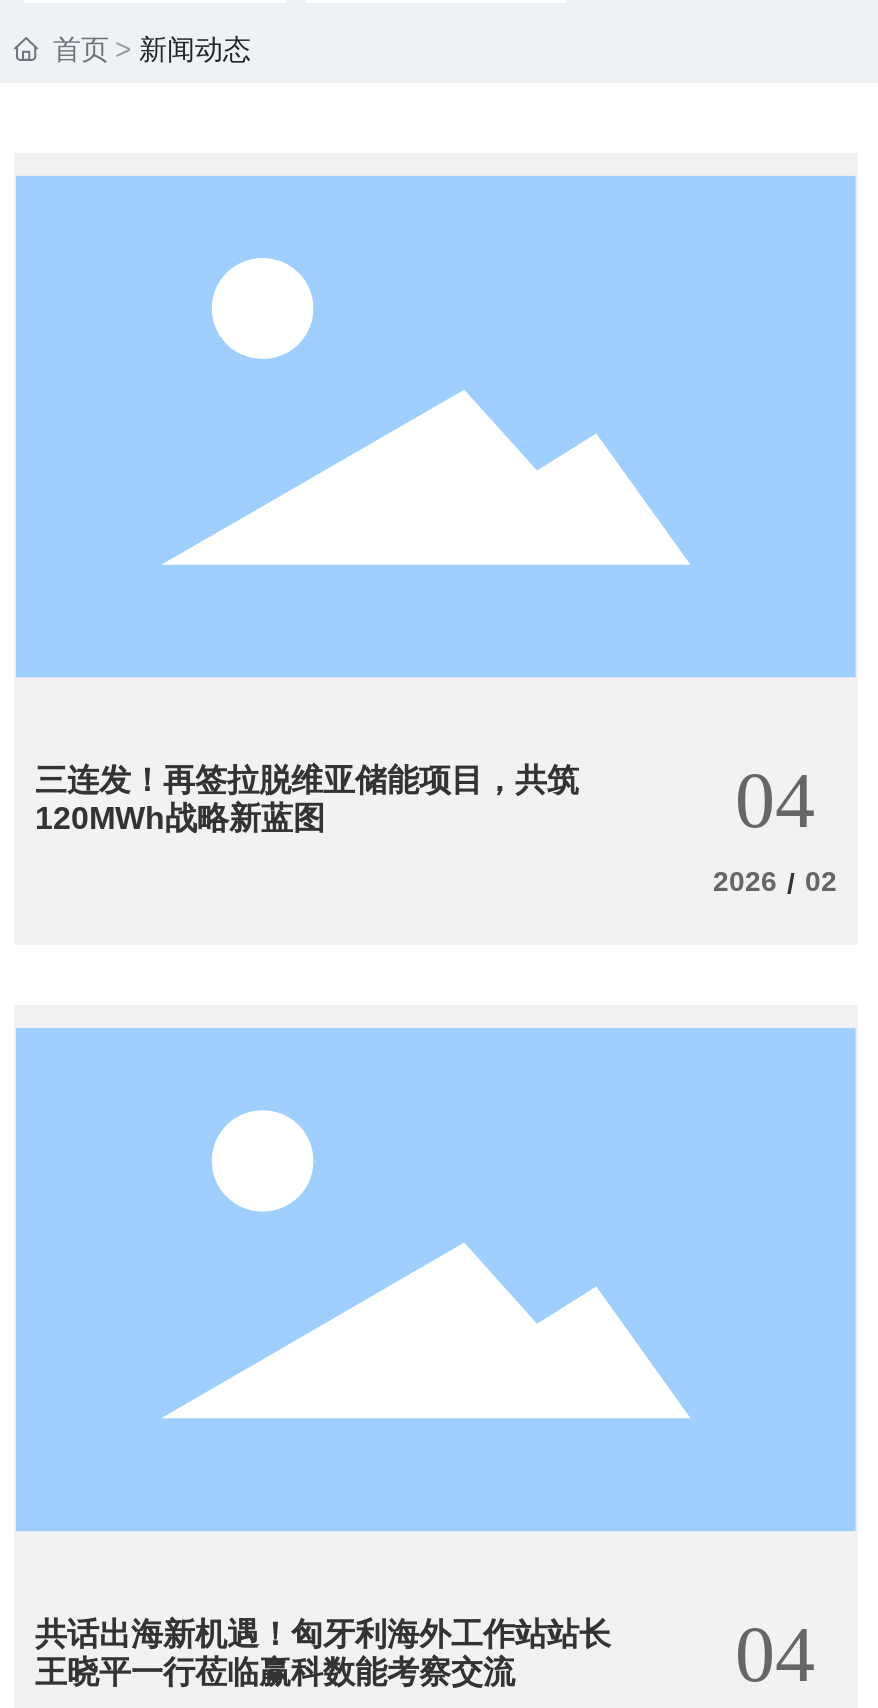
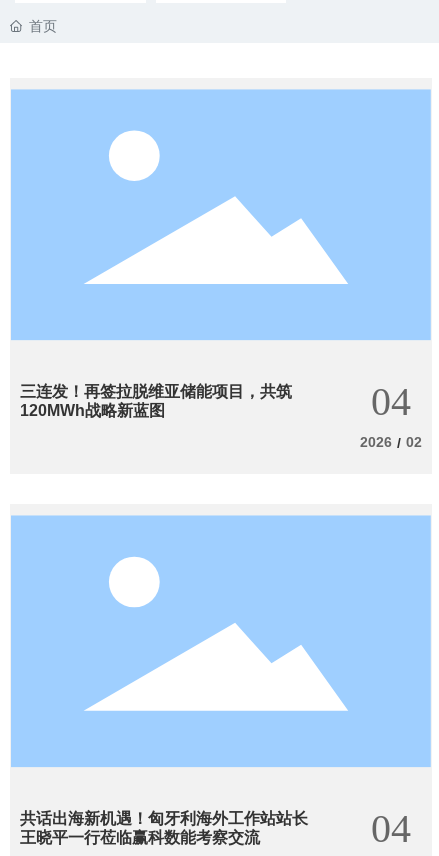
- 新闻动态
